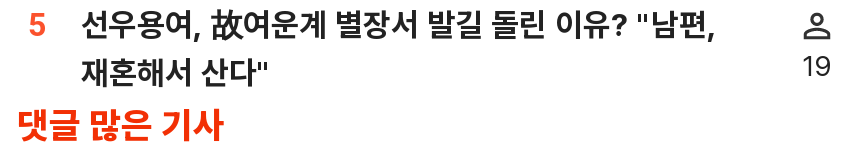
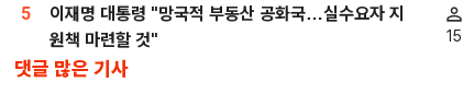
- 선우용여, 故여운계 별장서 발길 돌린 이유? "남편,
- 재혼해서 산다"
- 19
+ 이재명 대통령 "망국적 부동산 공화국…실수요자 지
+ 원책 마련할 것"
+ 15
